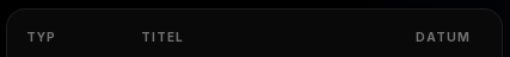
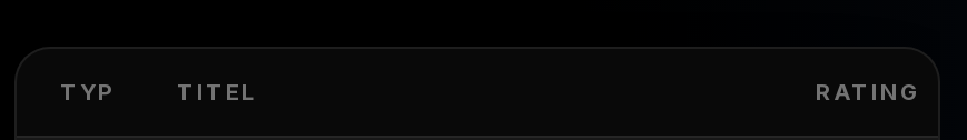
- DATUM
+ RATING
